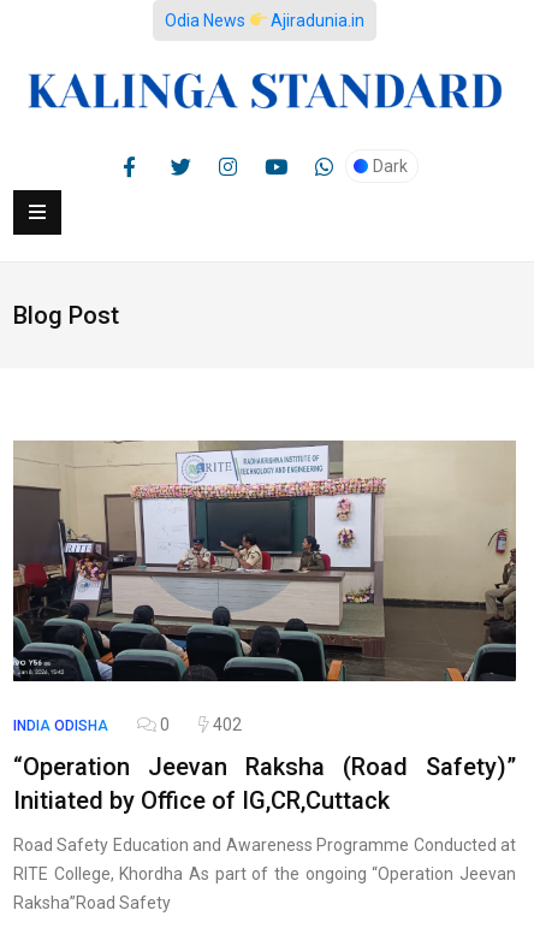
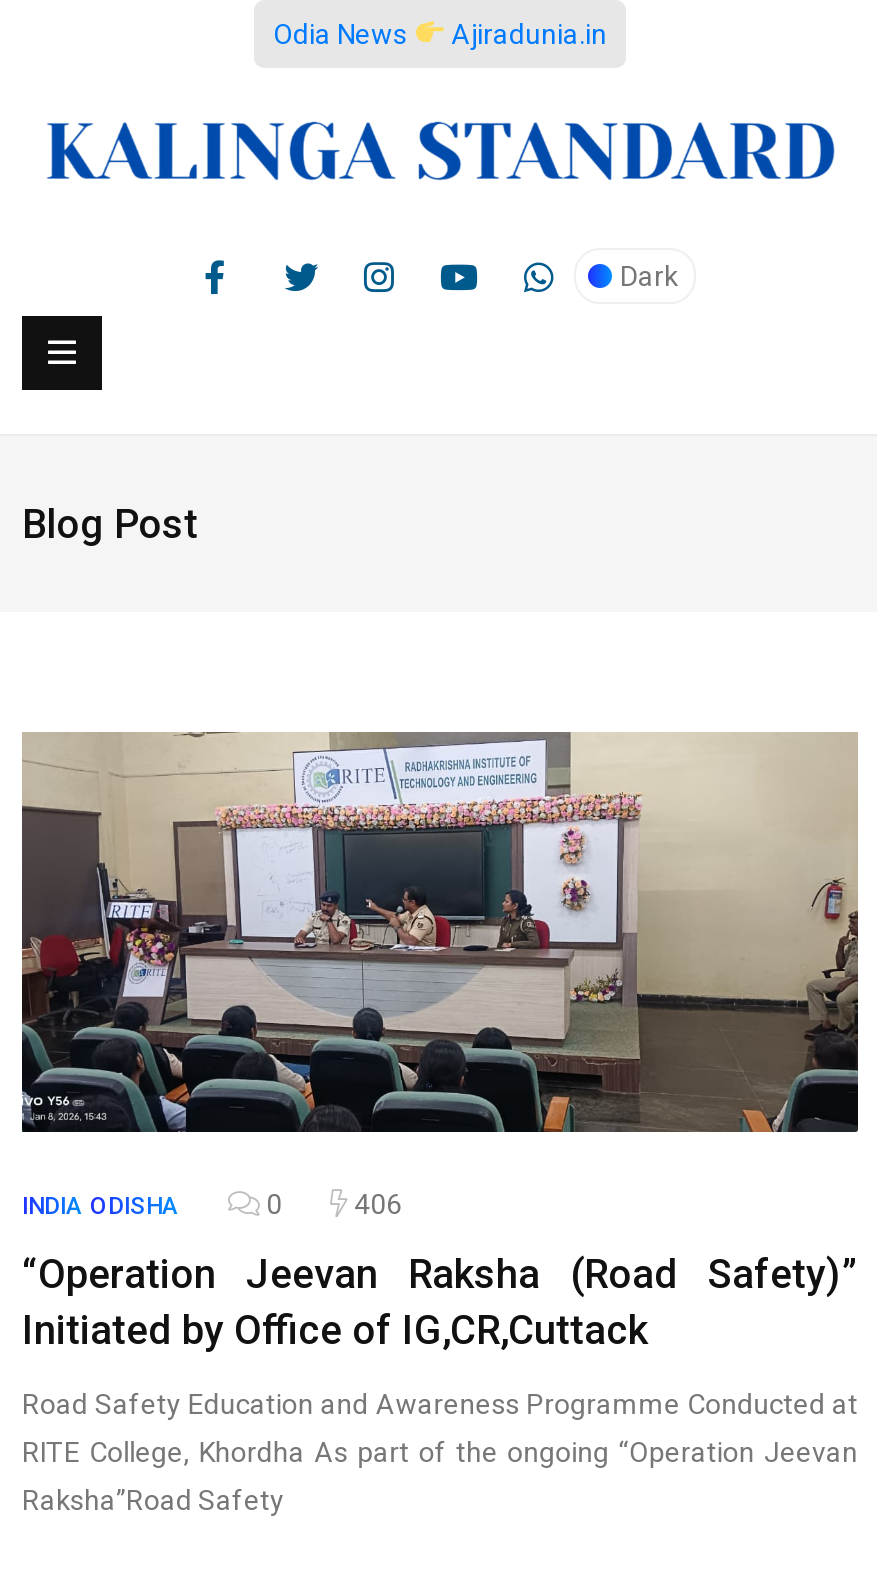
- 402
+ 406
